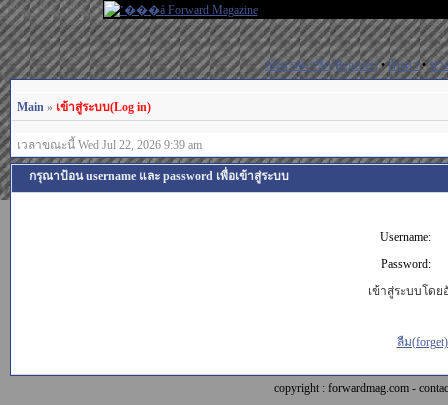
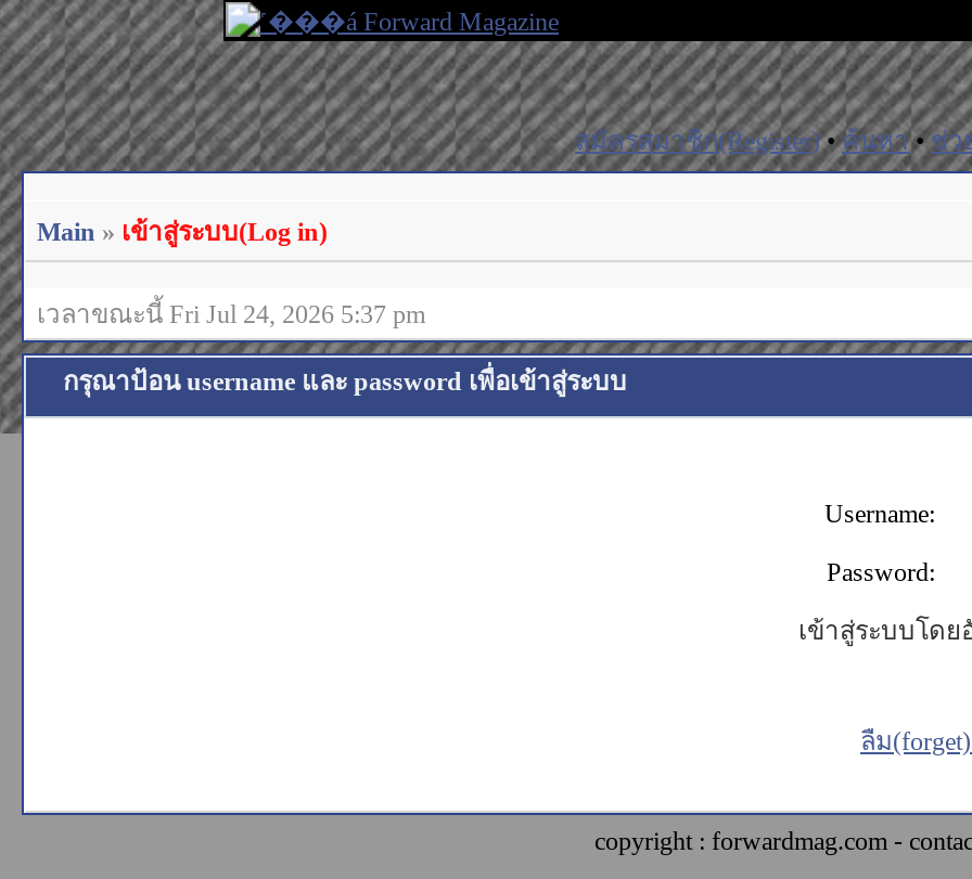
- เวลาขณะนี้ Wed Jul 22, 2026 9:39 am
+ เวลาขณะนี้ Fri Jul 24, 2026 5:37 pm
